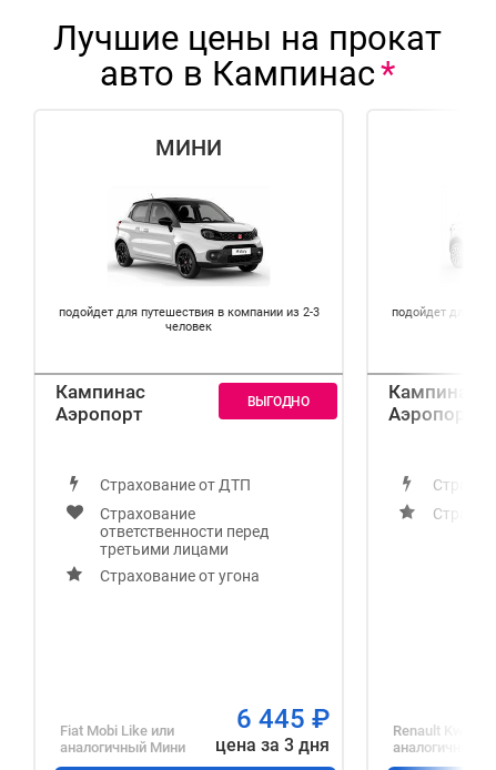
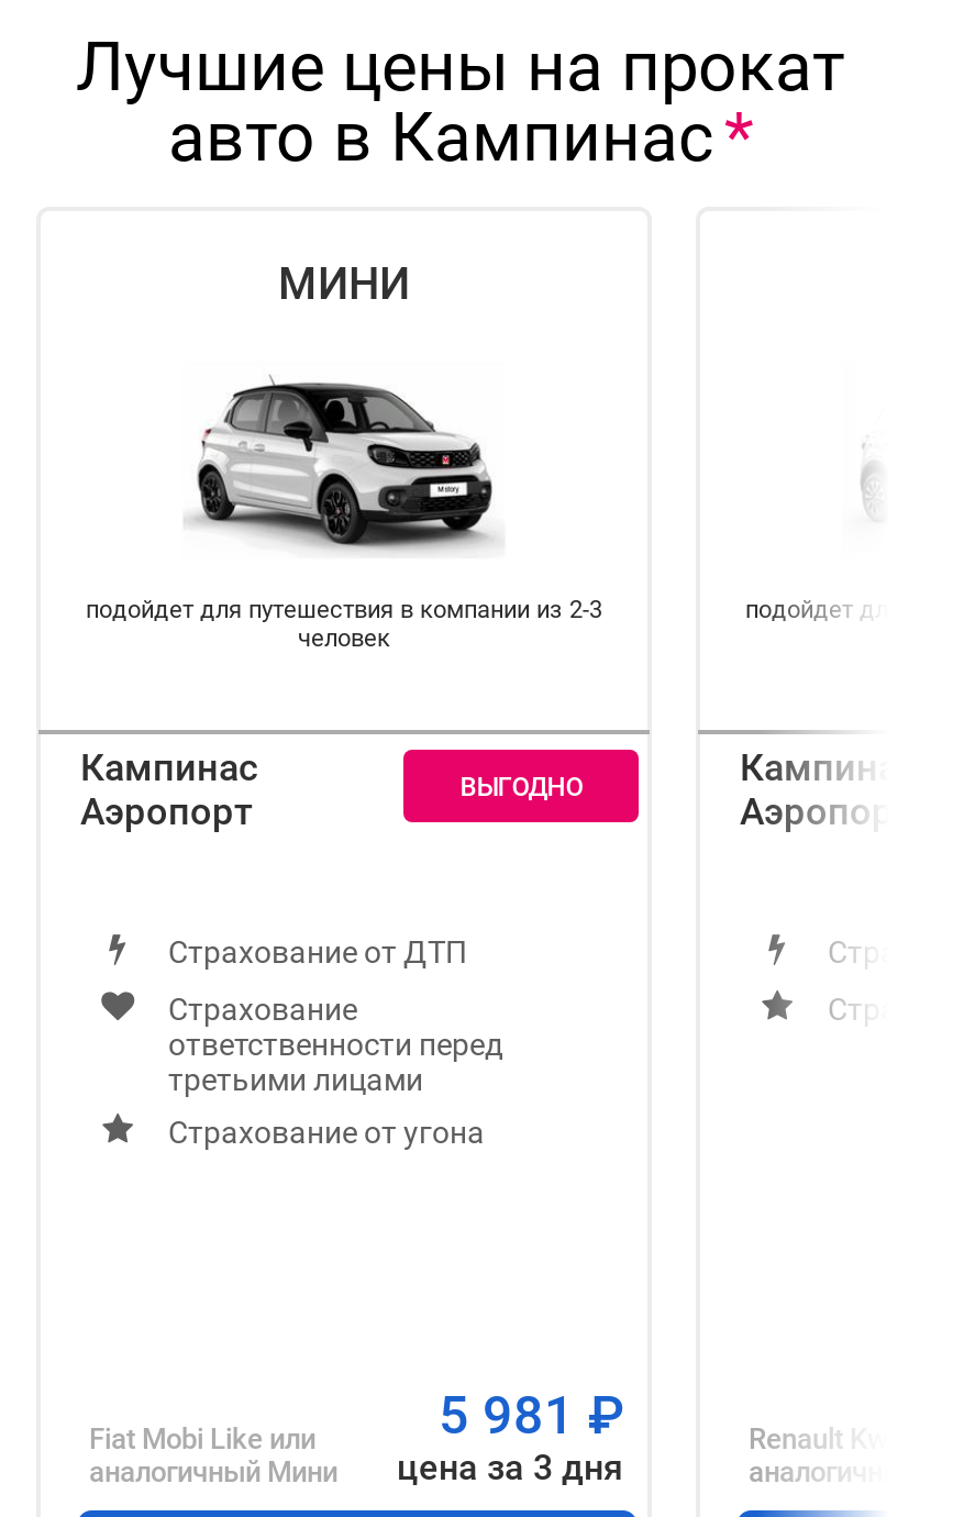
- 6 445 ₽
+ 5 981 ₽
